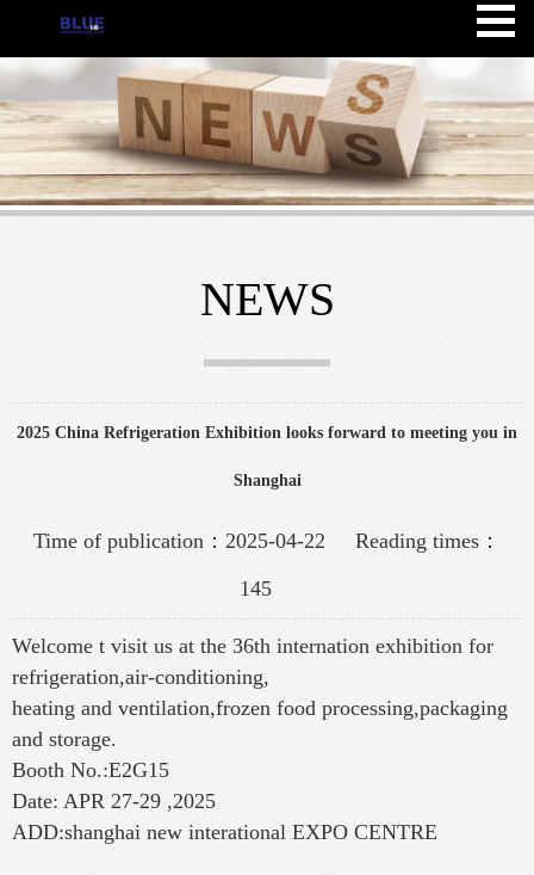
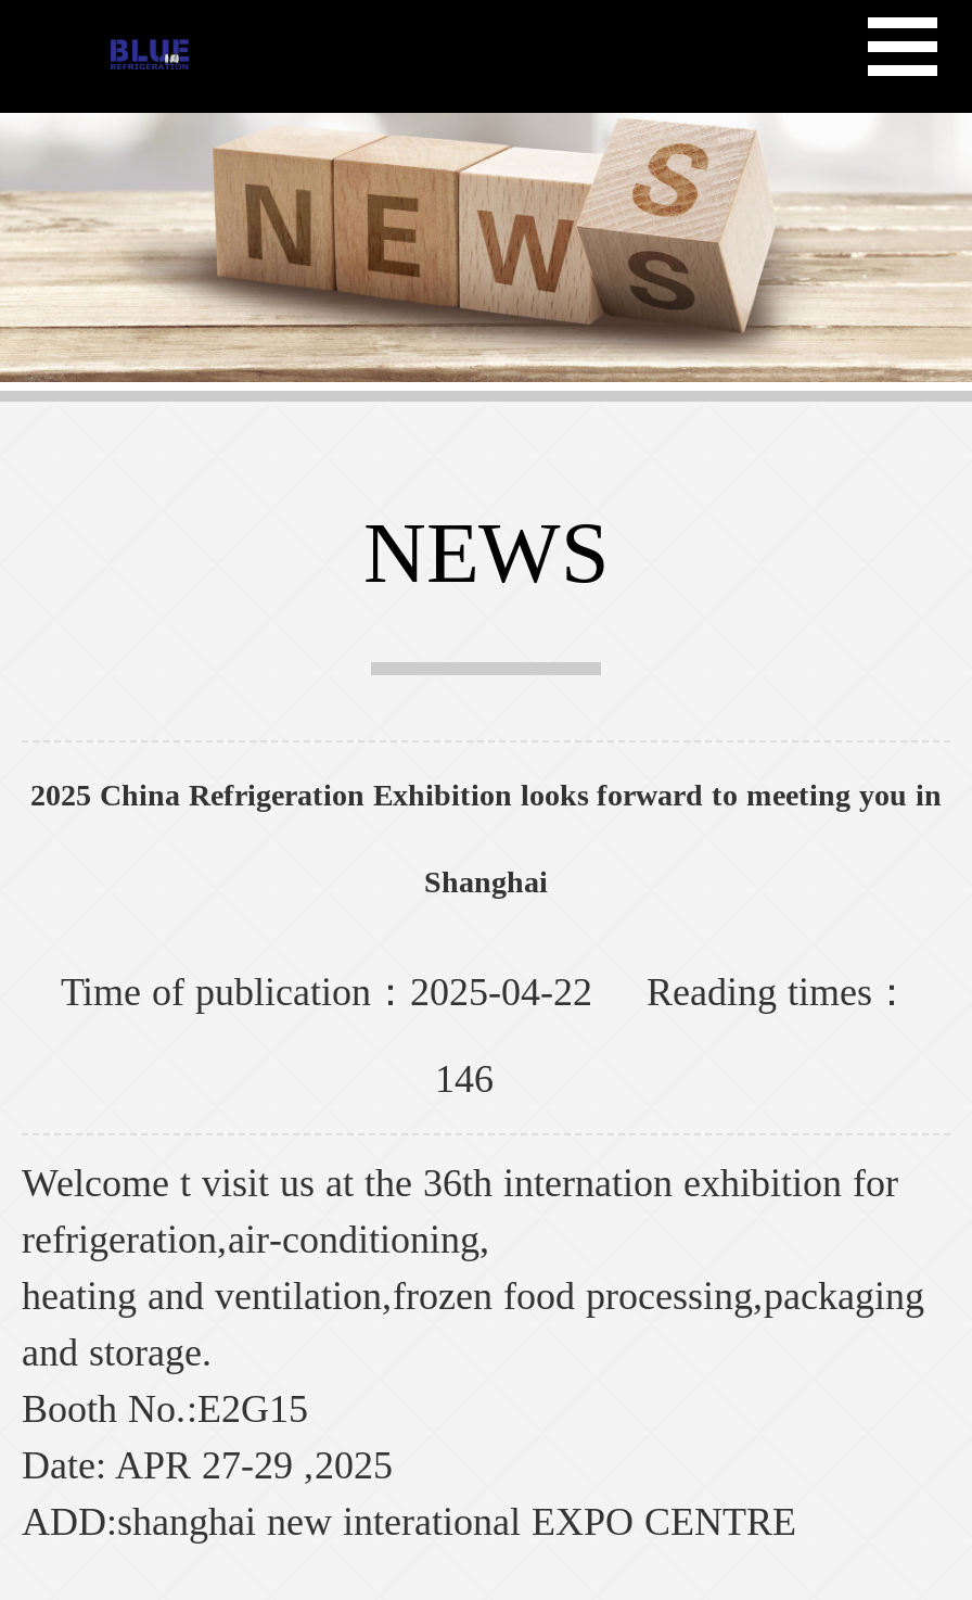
- 145
+ 146
